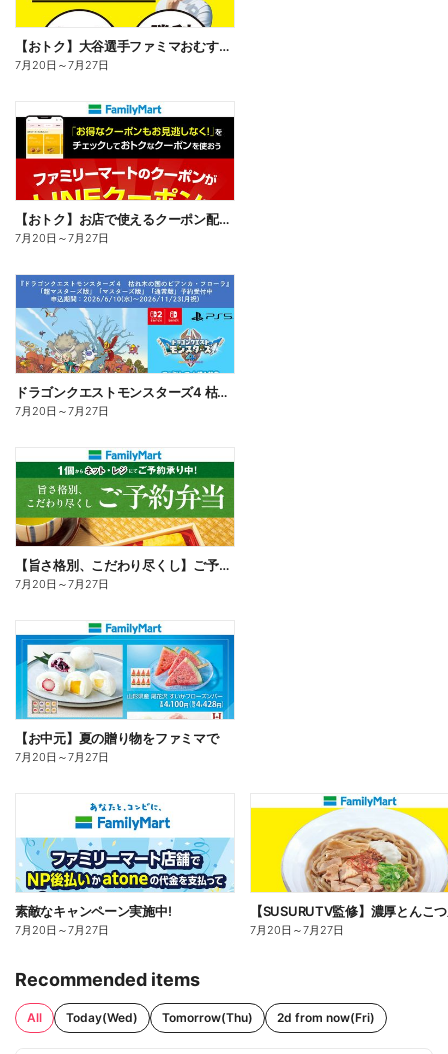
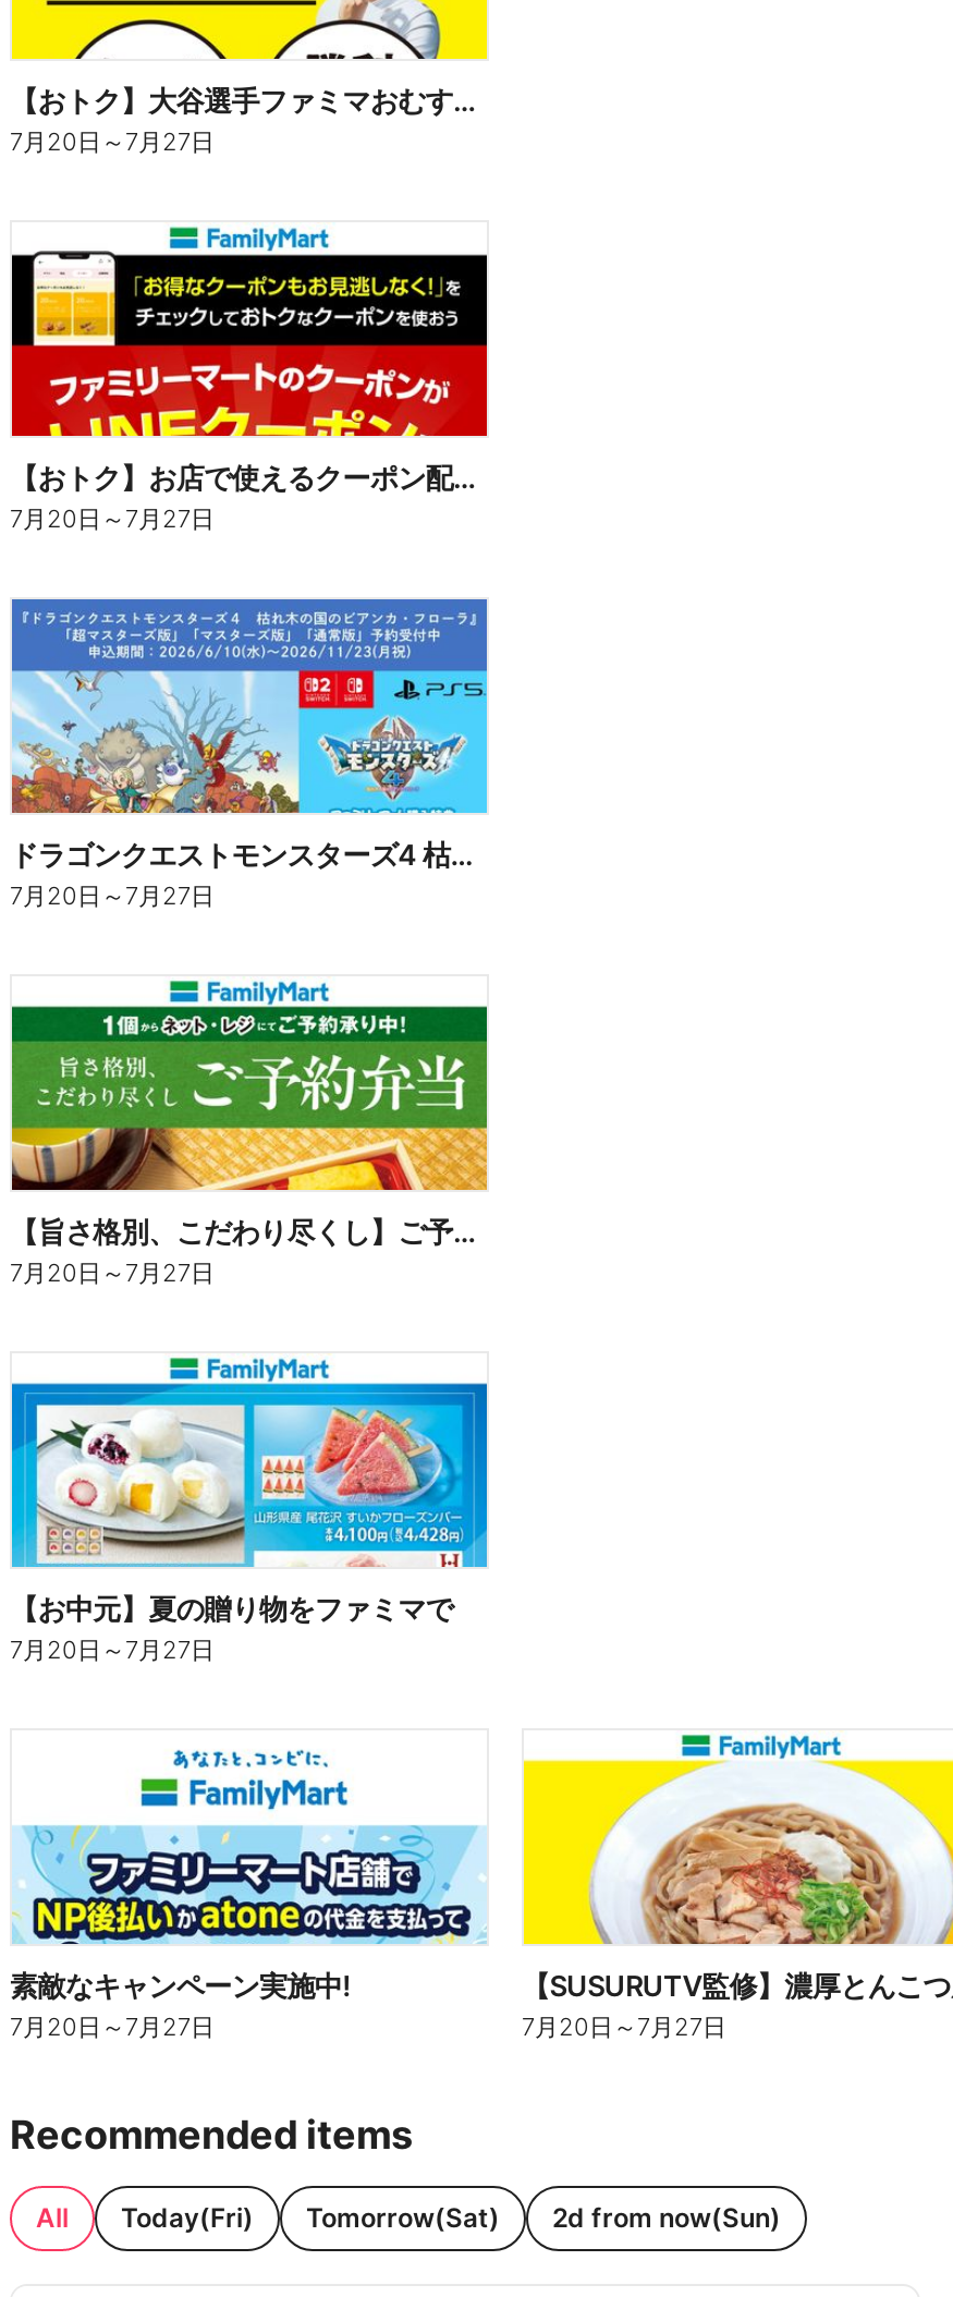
- Today(Wed)
- Tomorrow(Thu)
- 2d from now(Fri)
+ Today(Fri)
+ Tomorrow(Sat)
+ 2d from now(Sun)
